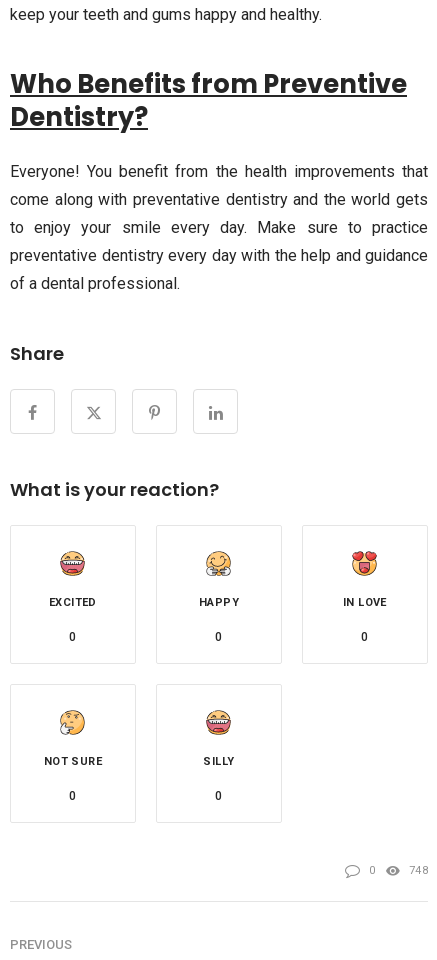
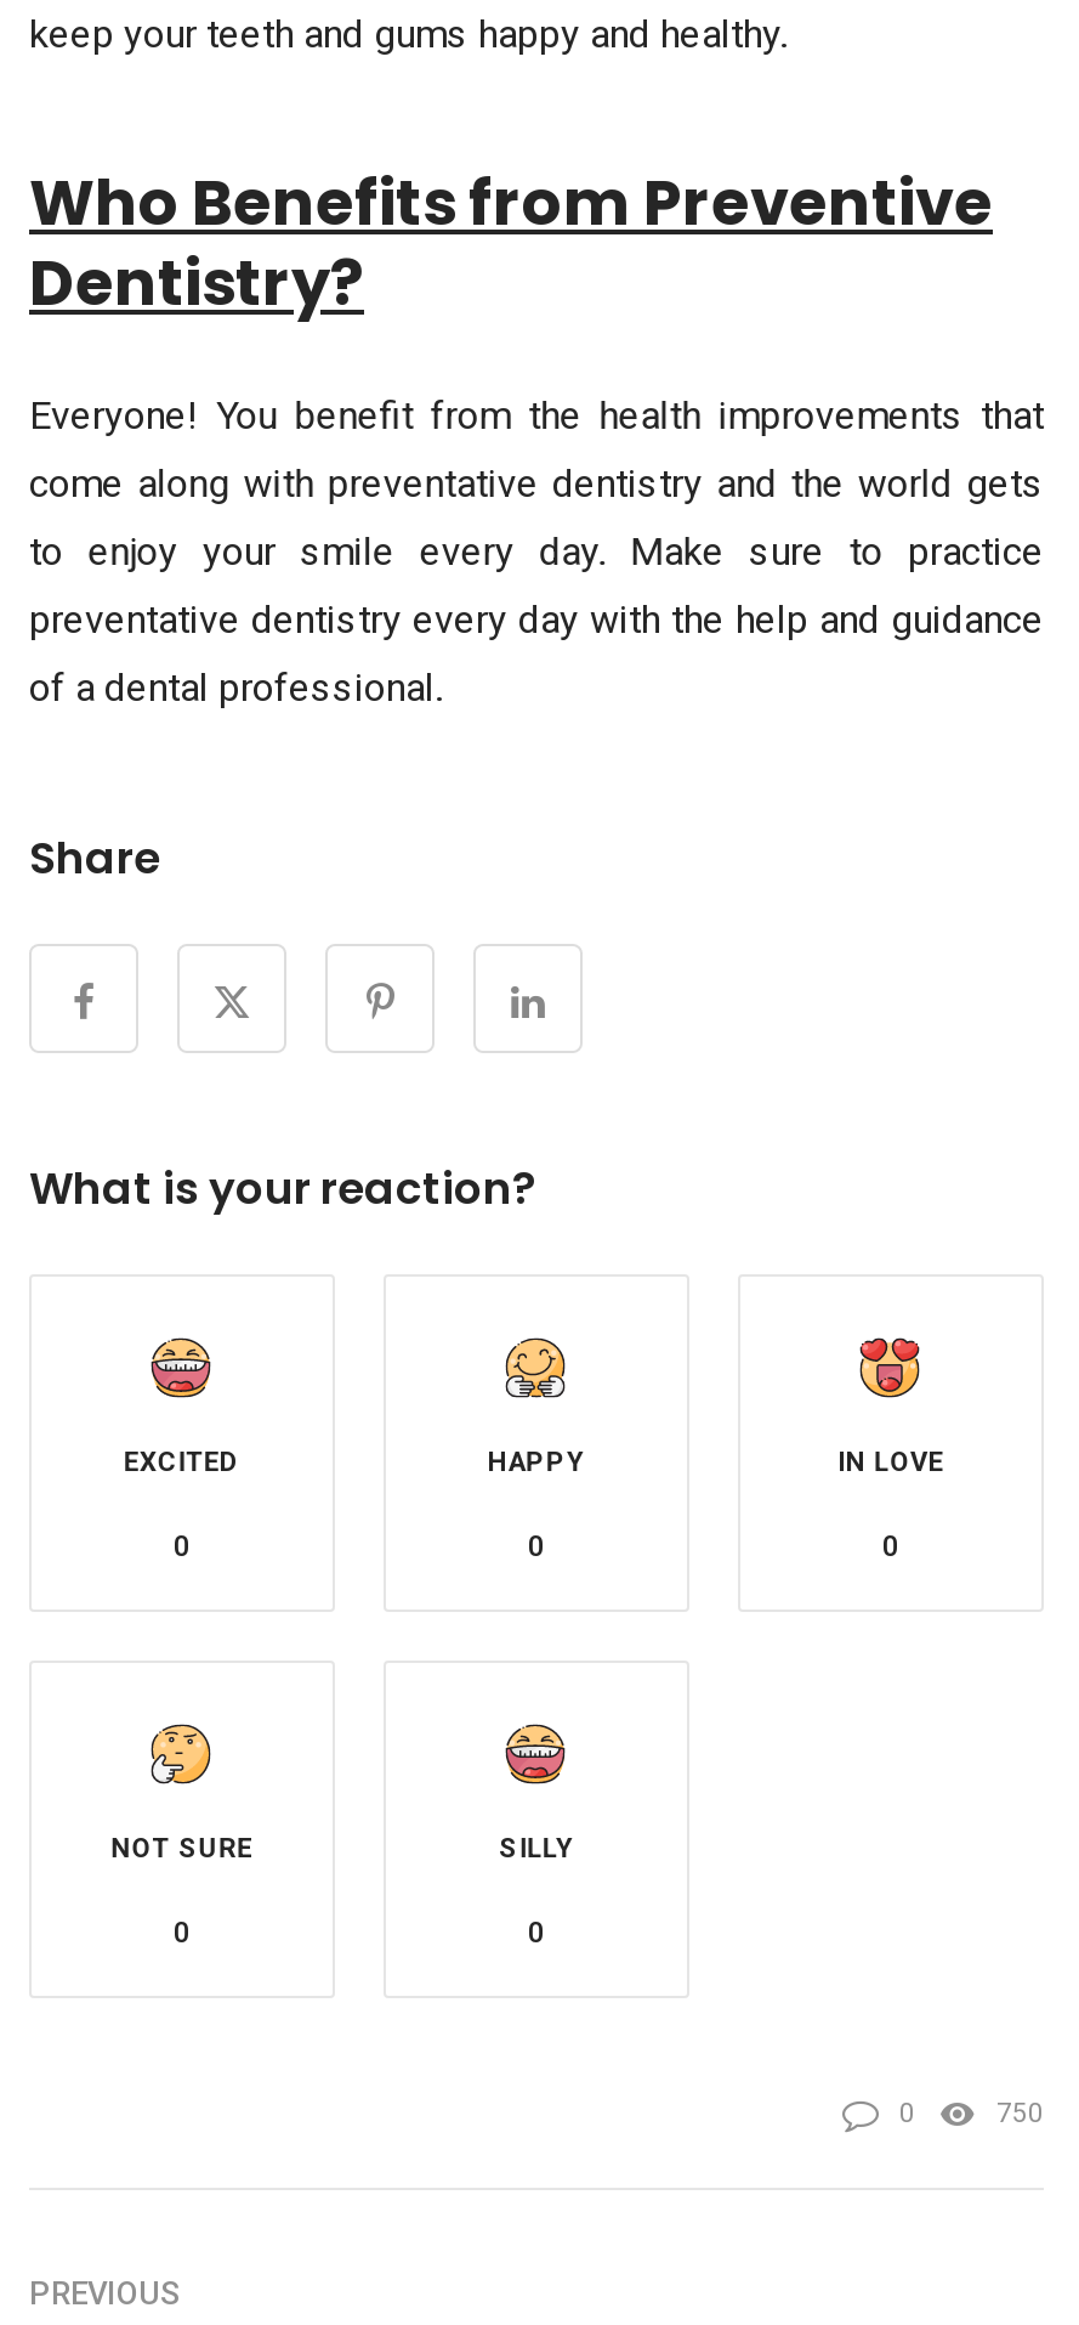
- 748
+ 750
